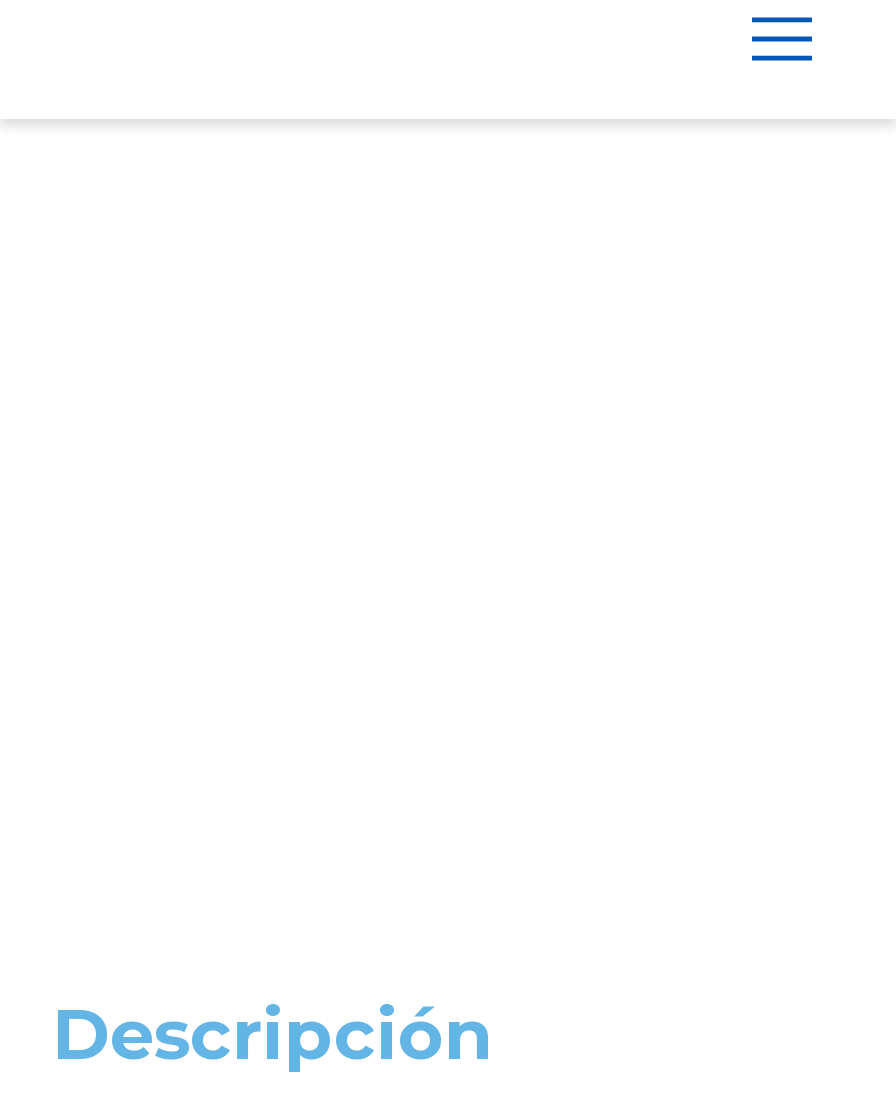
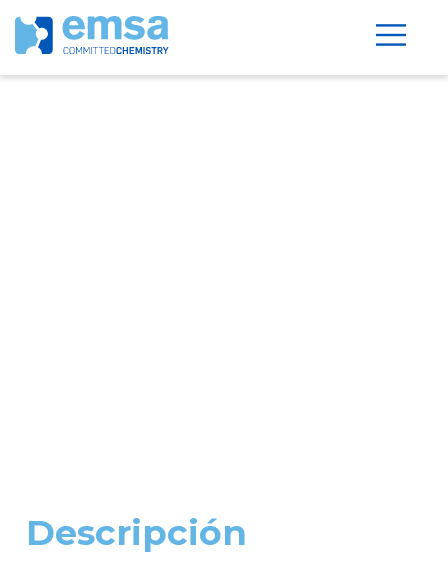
+ [image]

+ [image]
